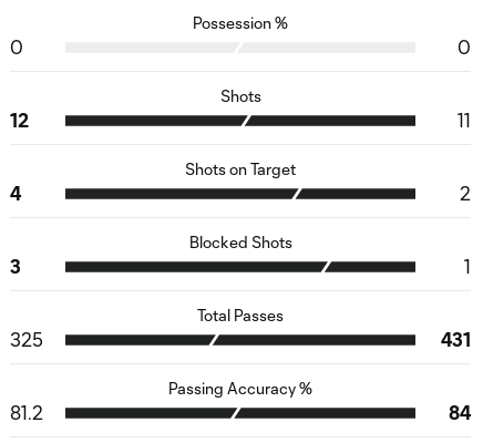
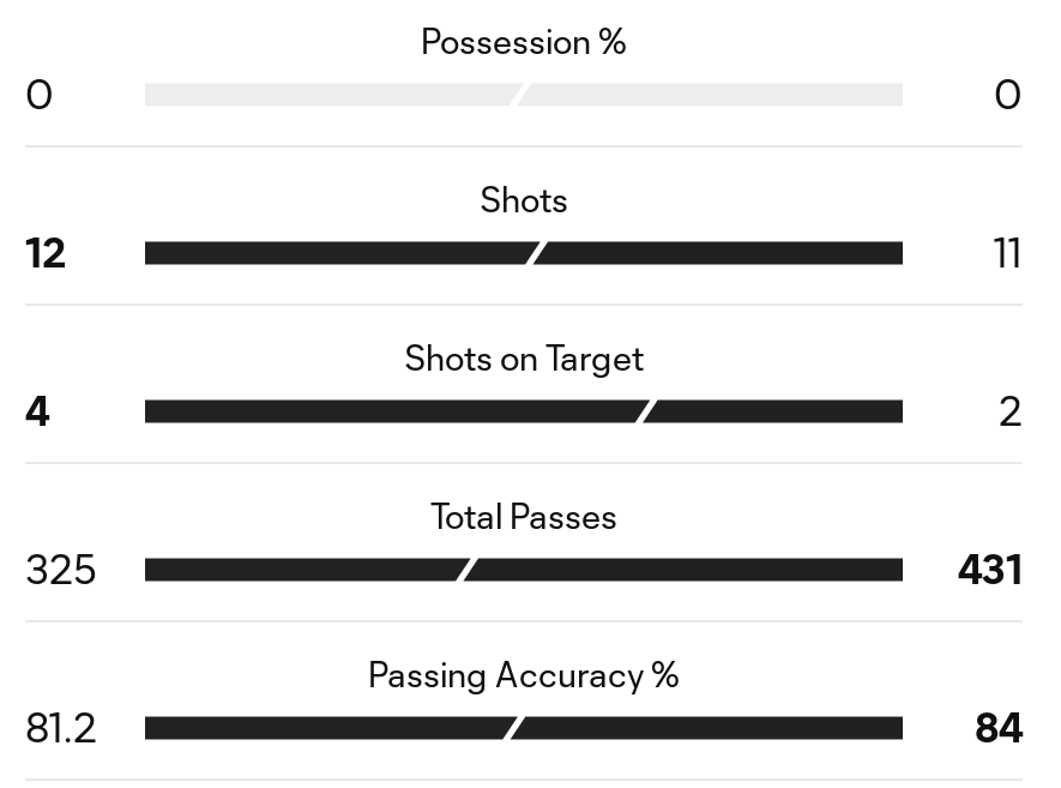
- Blocked Shots
- 3
- 1
